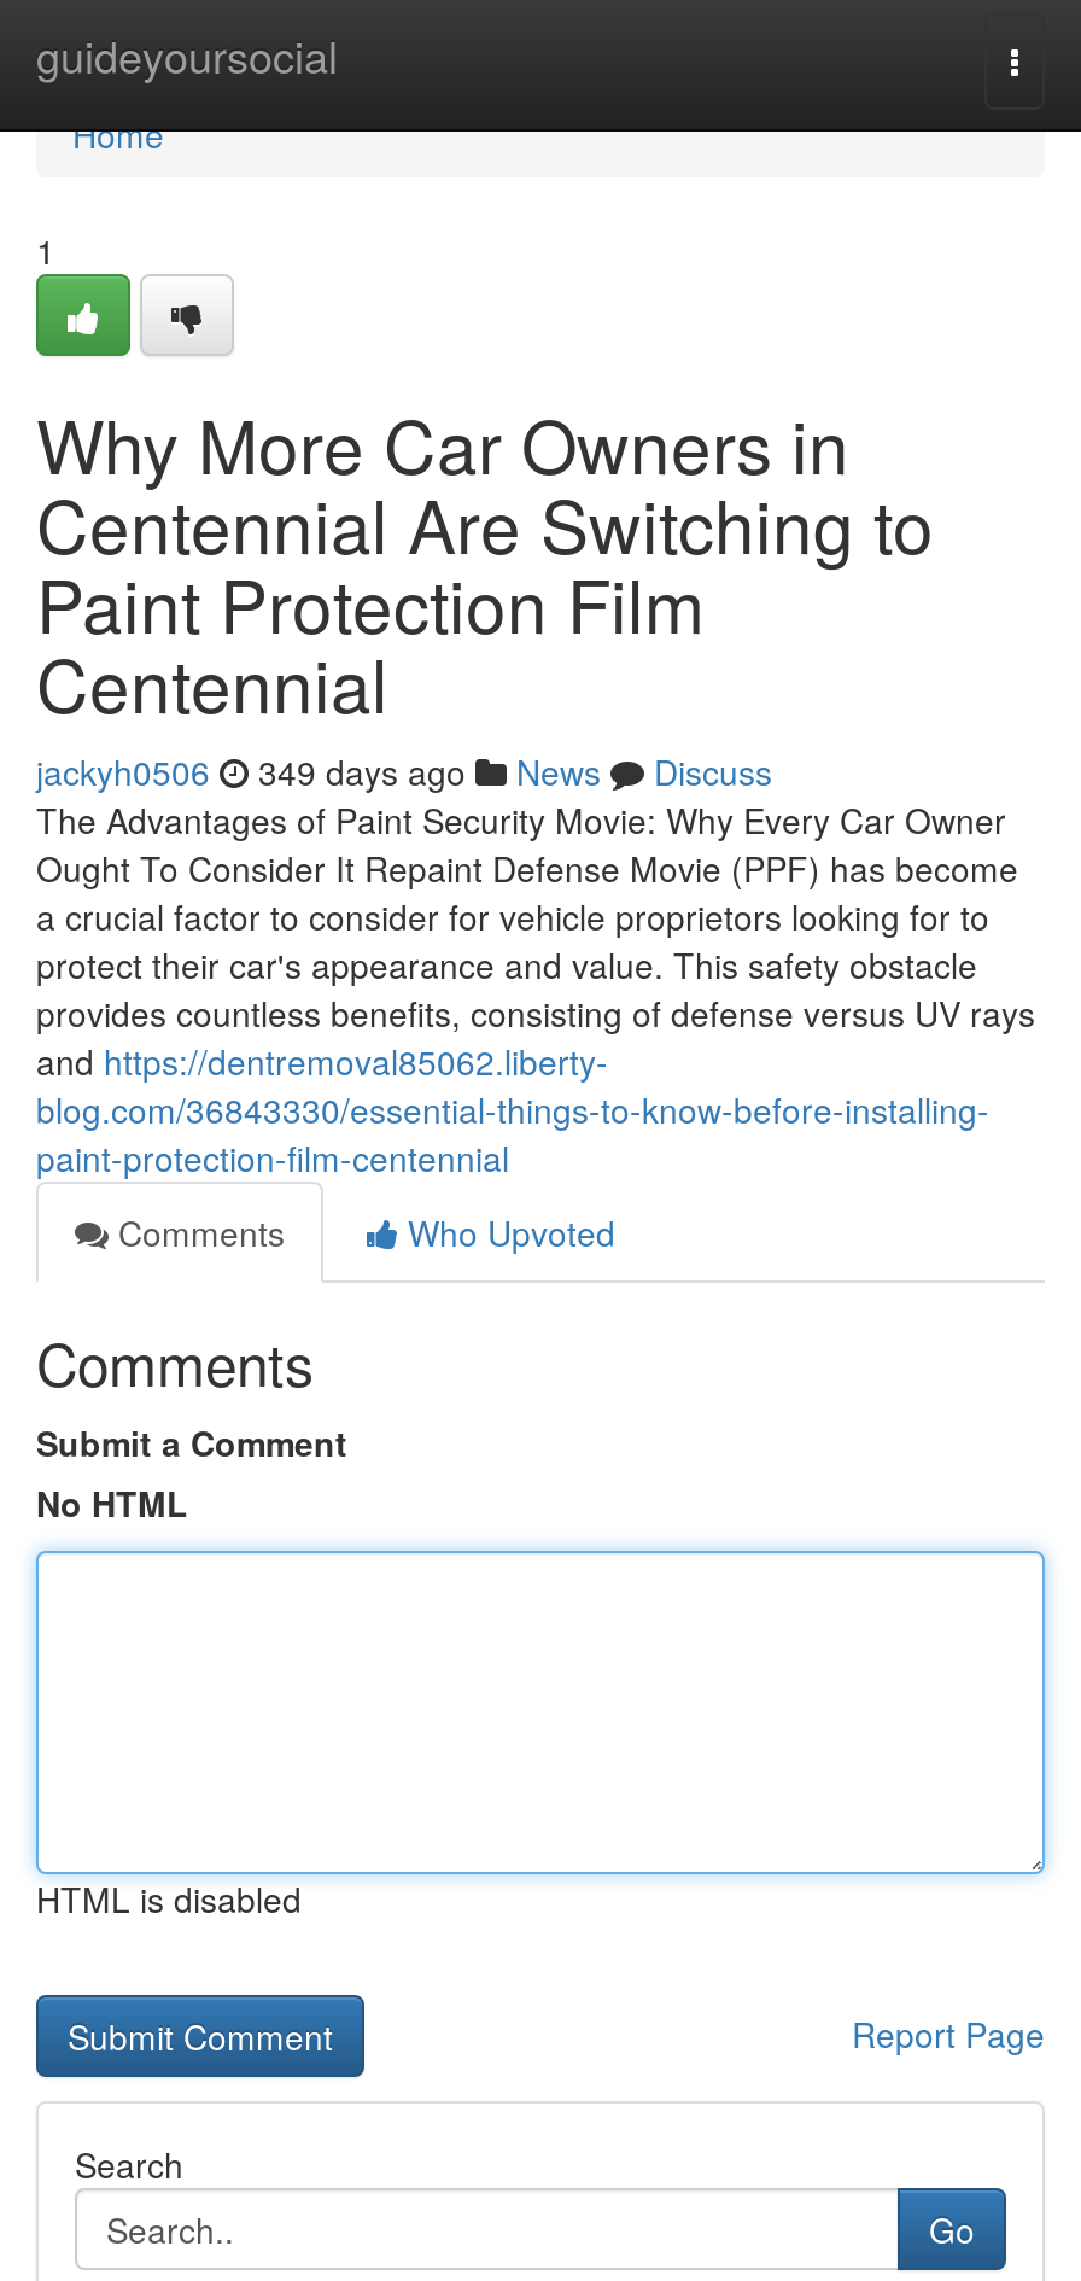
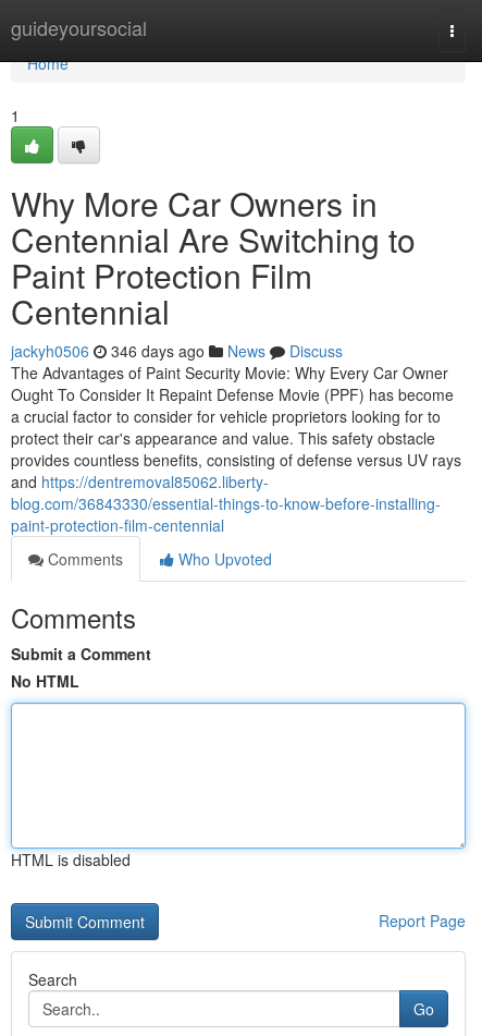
- jackyh0506 349 days ago News Discuss
+ jackyh0506 346 days ago News Discuss
